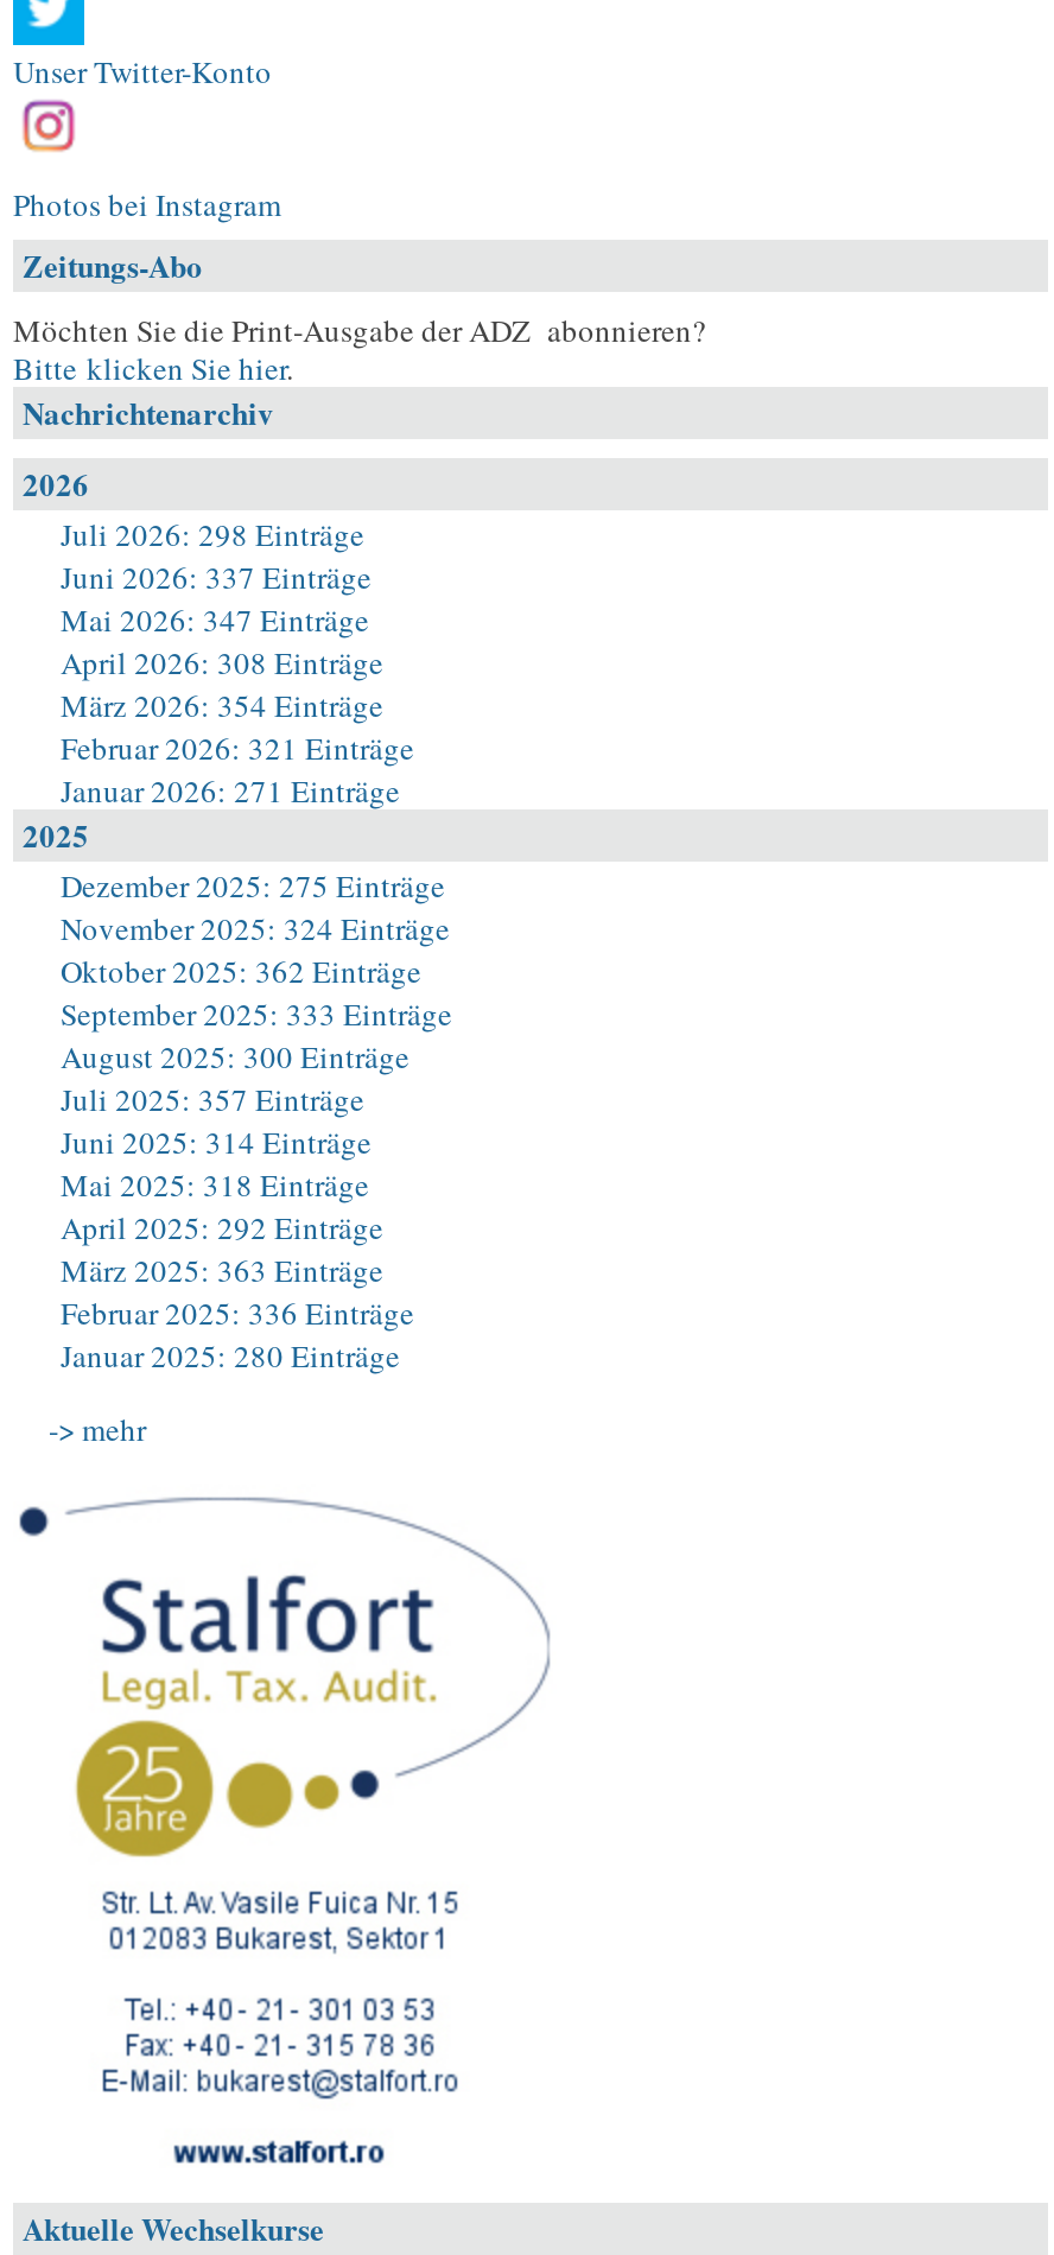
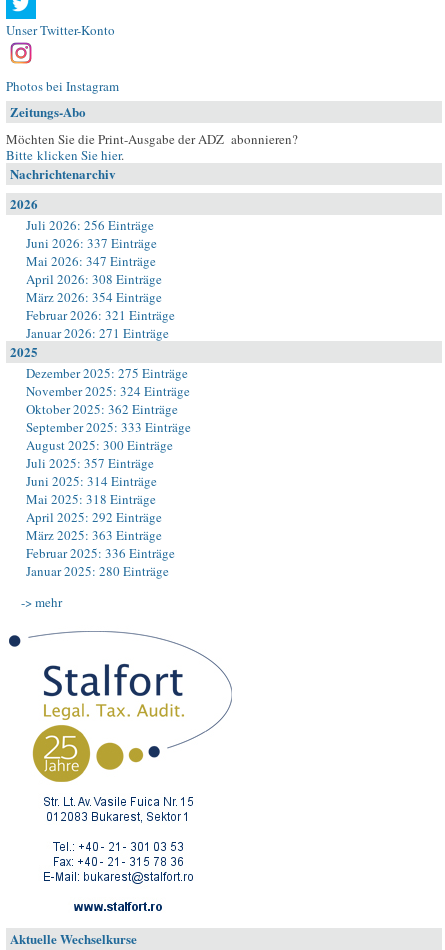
- Juli 2026: 298 Einträge
+ Juli 2026: 256 Einträge
